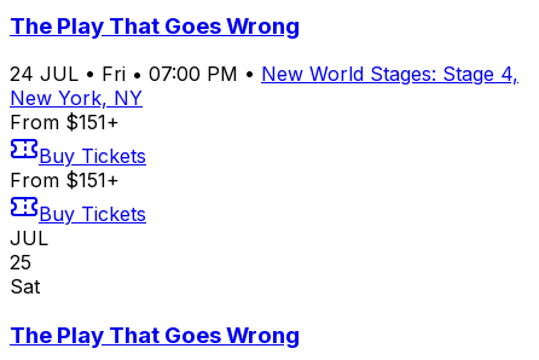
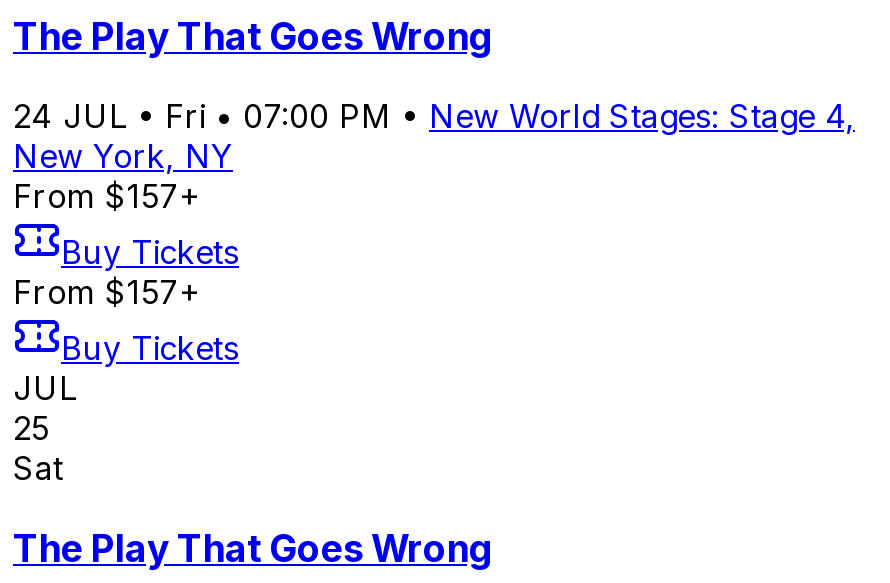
- From $151+
+ From $157+

- From $151+
+ From $157+
